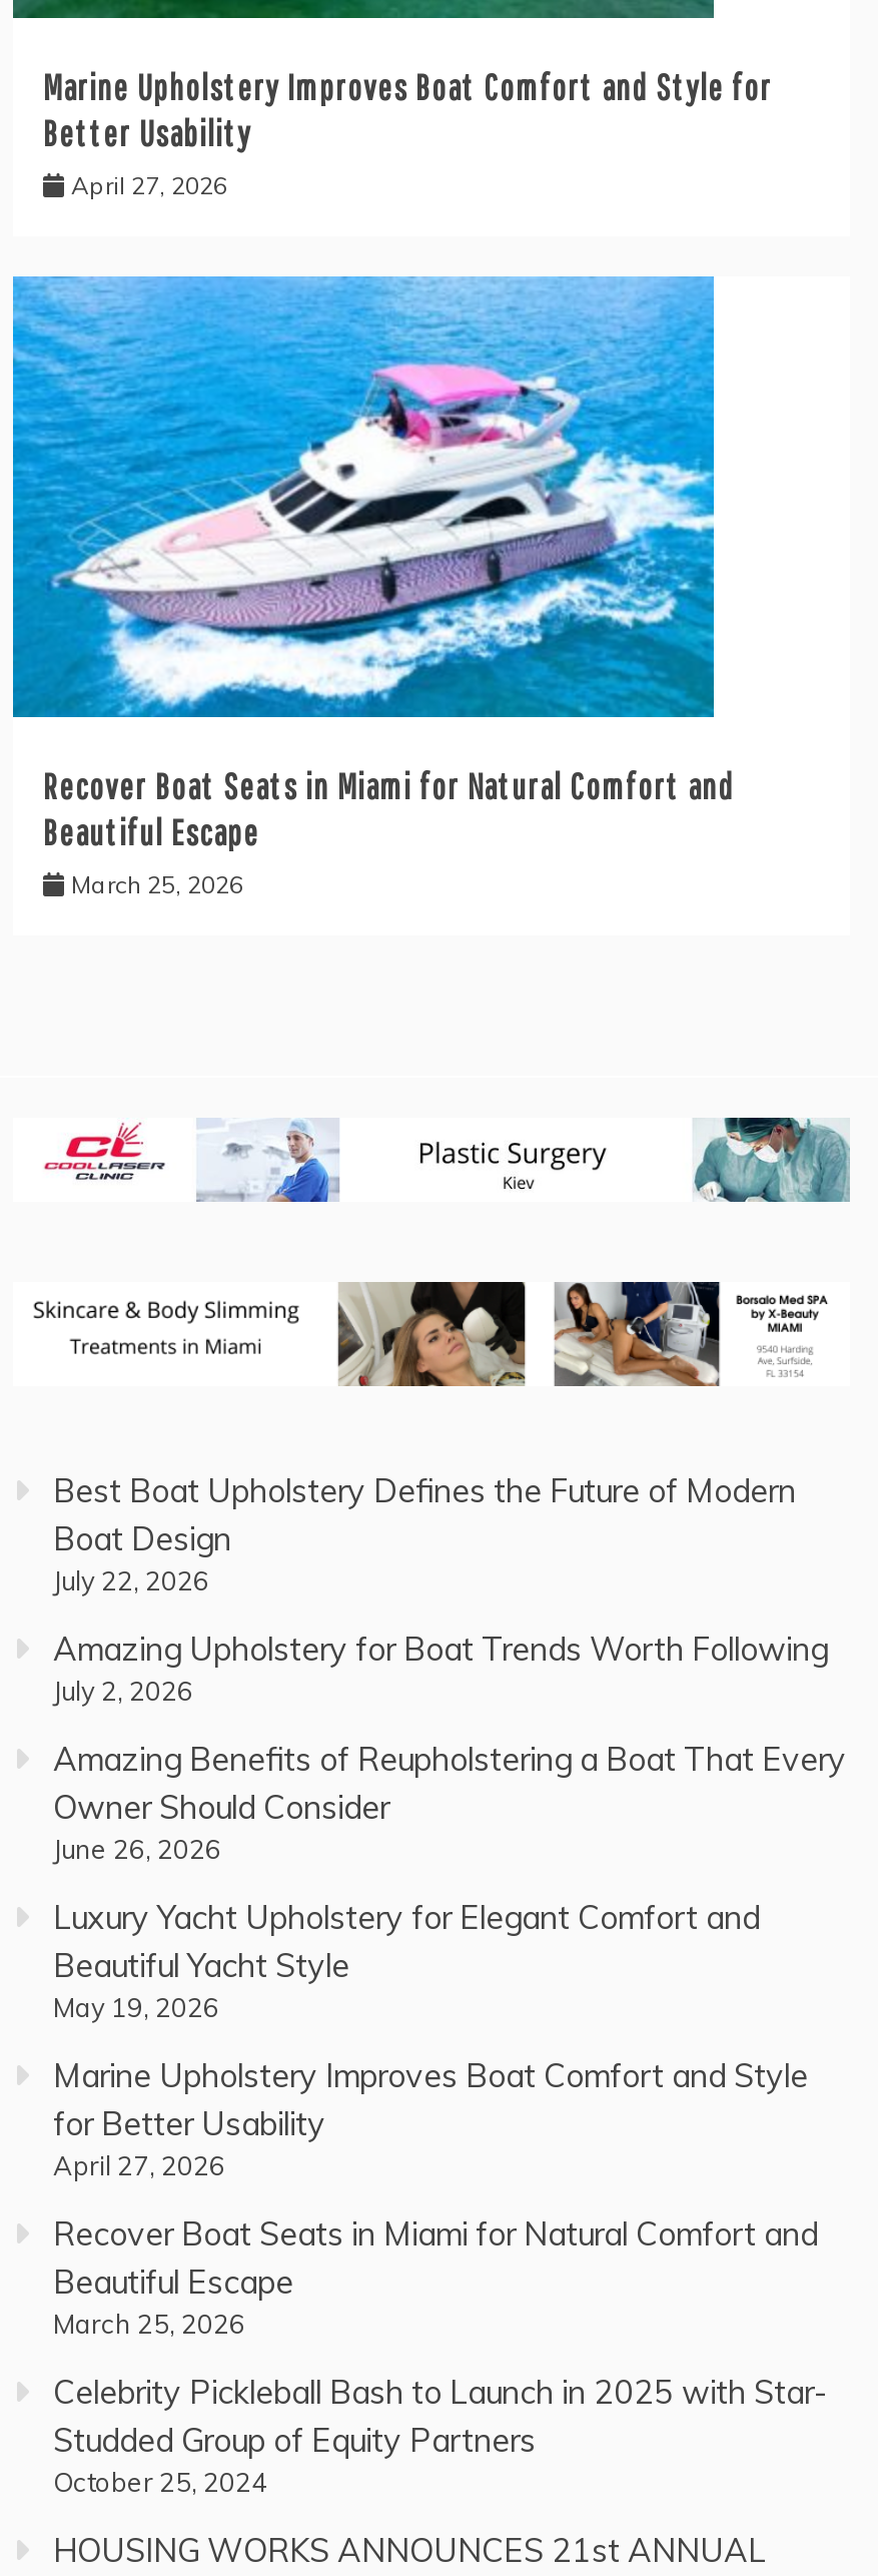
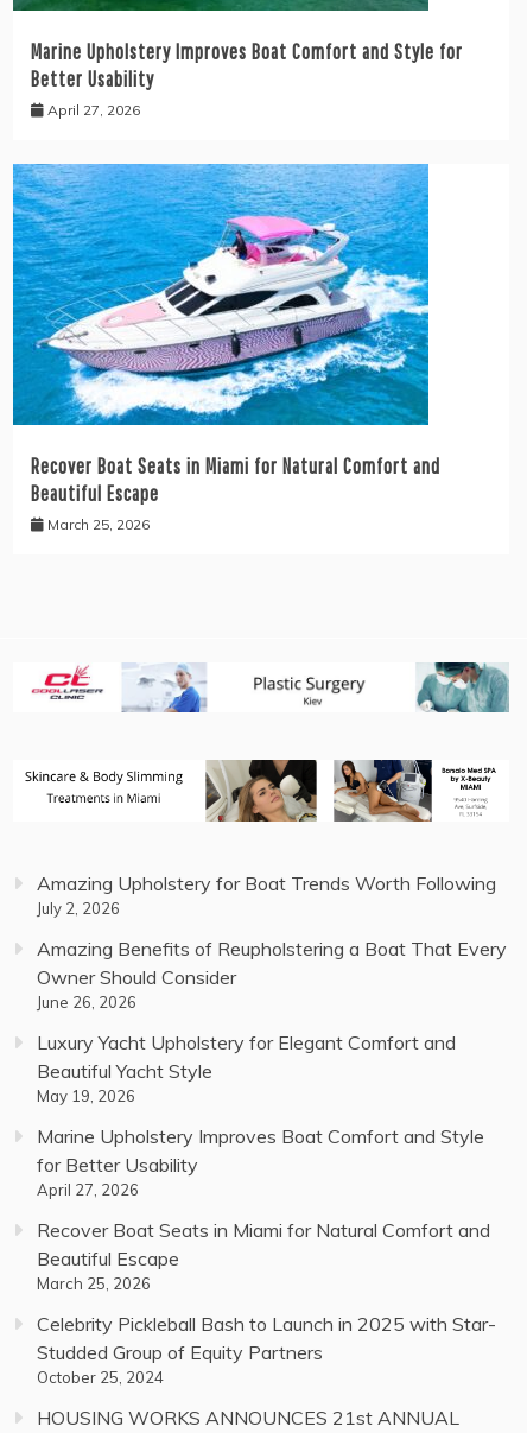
- Best Boat Upholstery Defines the Future of Modern
- Boat Design
- July 22, 2026
